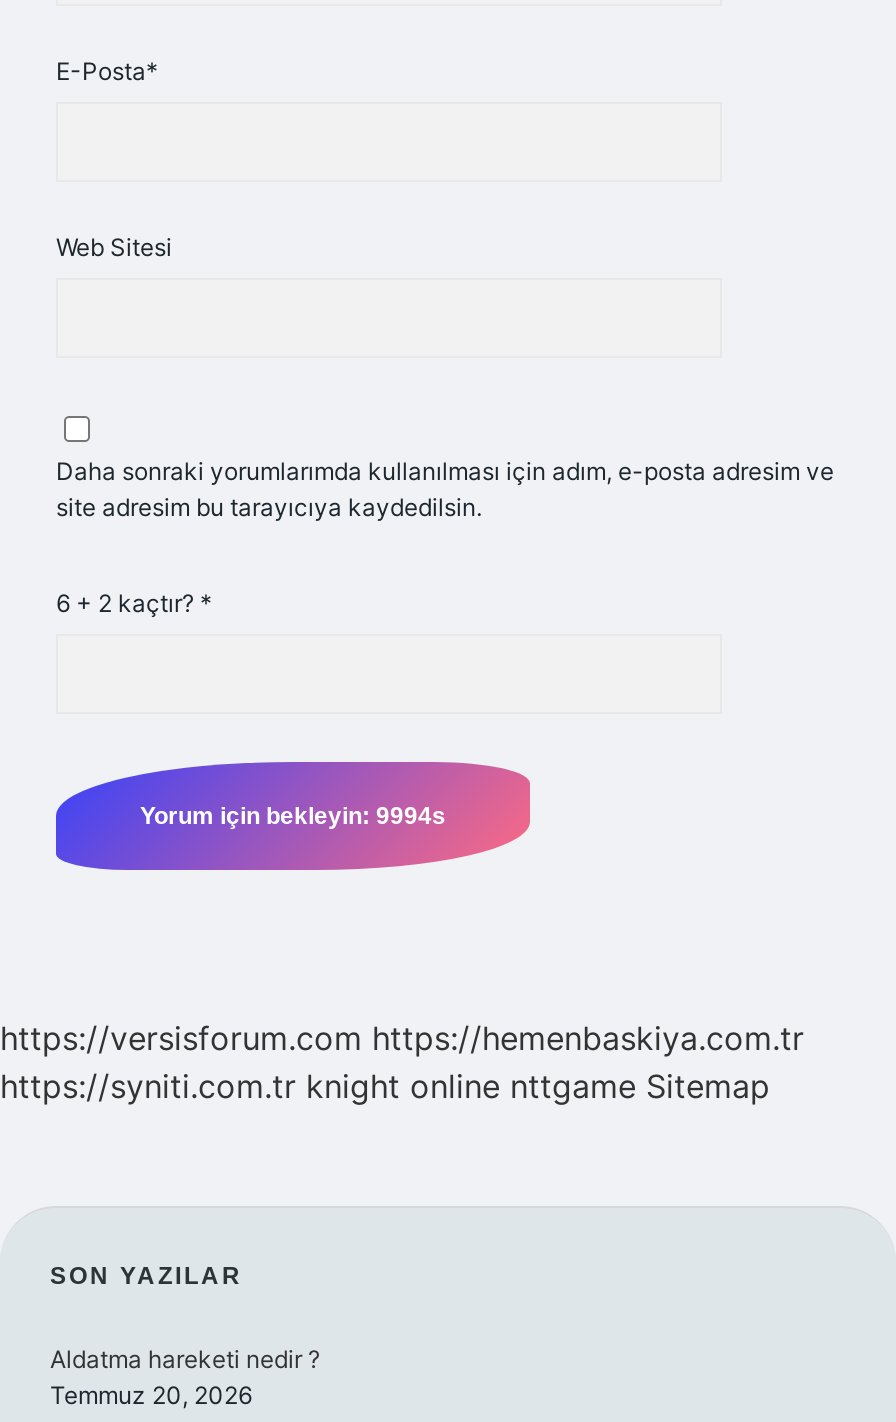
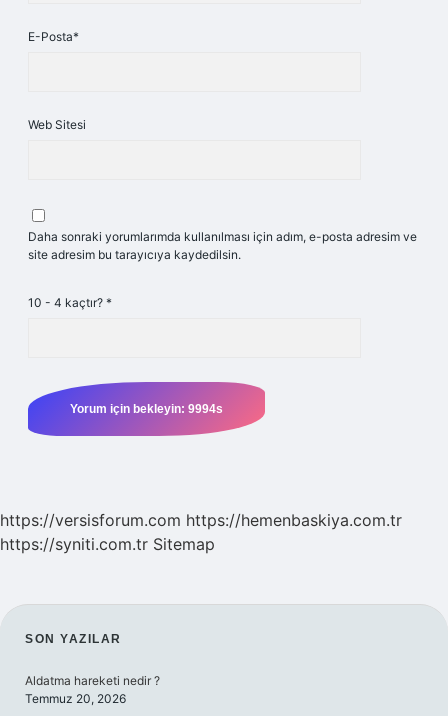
- 6 + 2 kaçtır? *
+ 10 - 4 kaçtır? *

- https://syniti.com.tr knight online nttgame Sitemap
+ https://syniti.com.tr Sitemap
